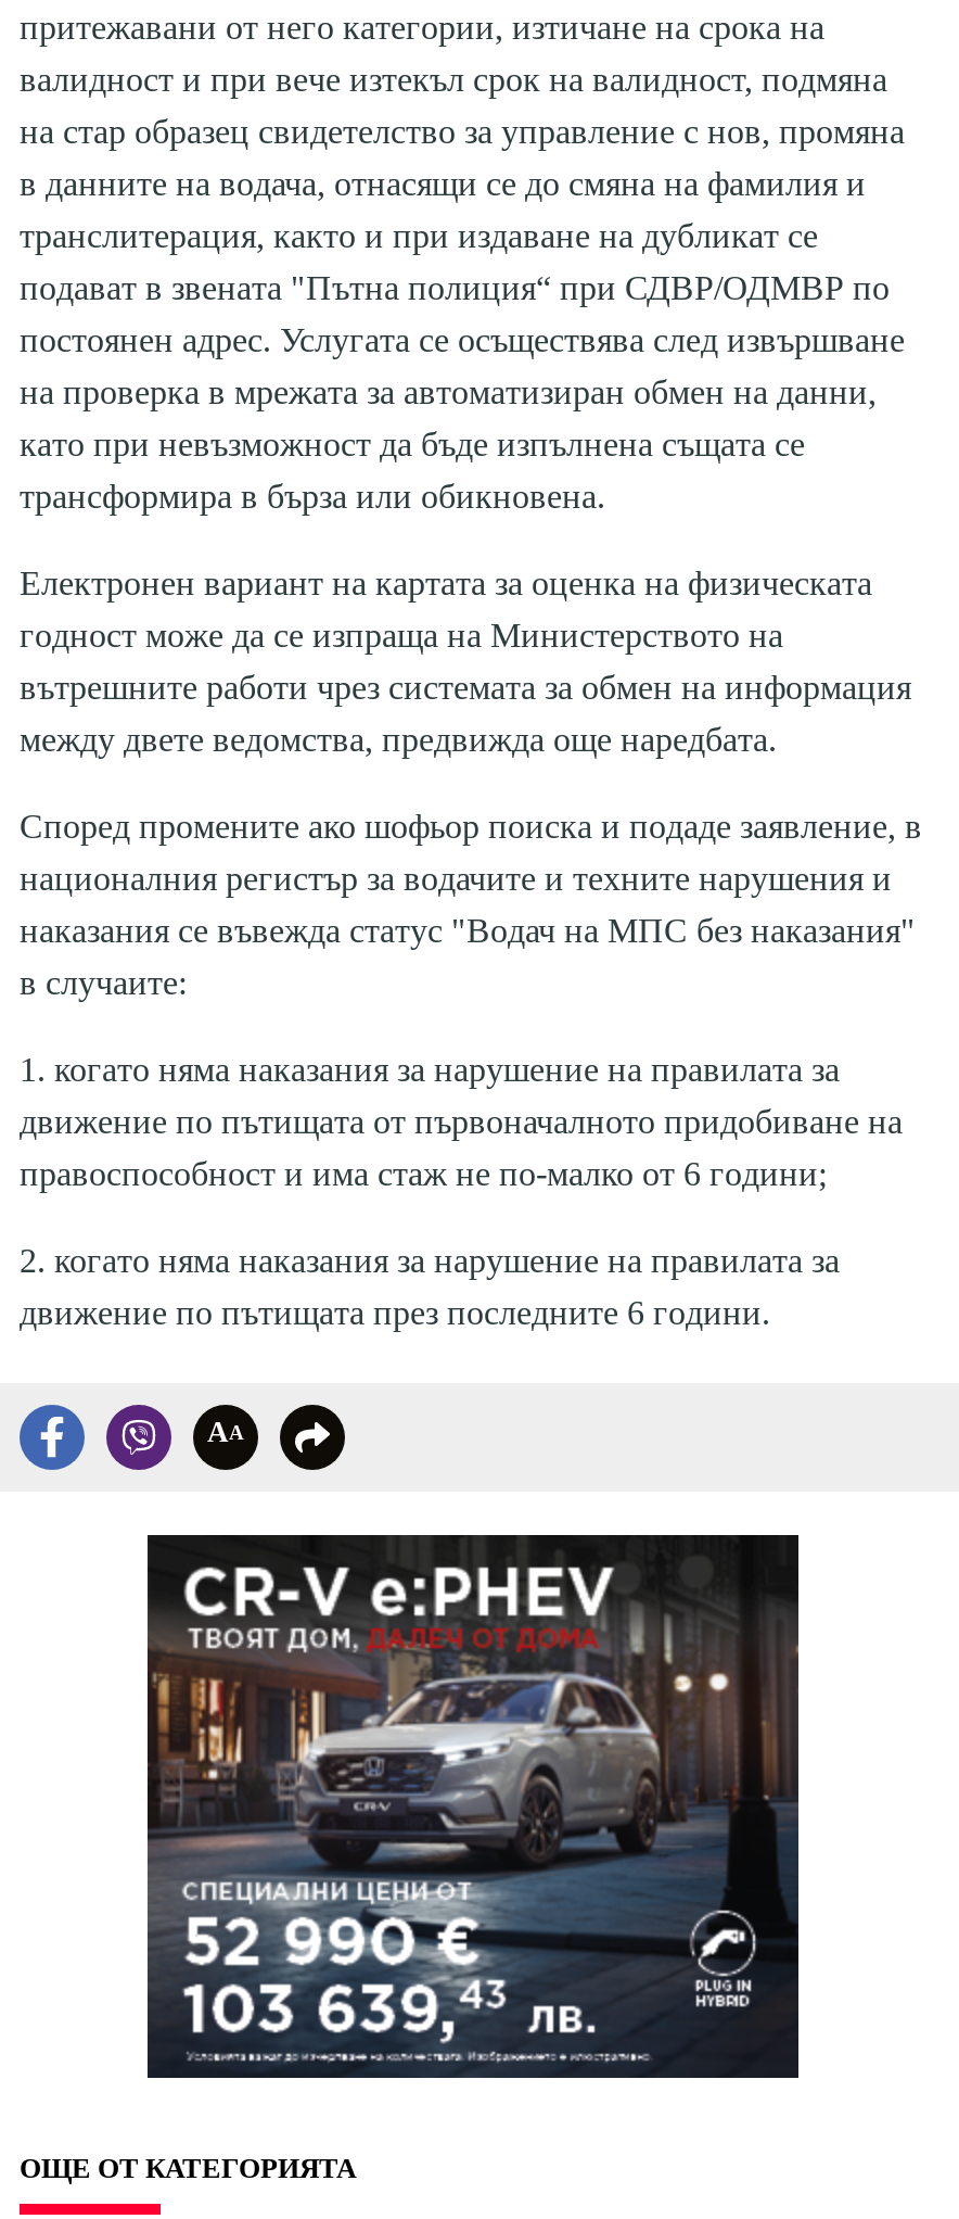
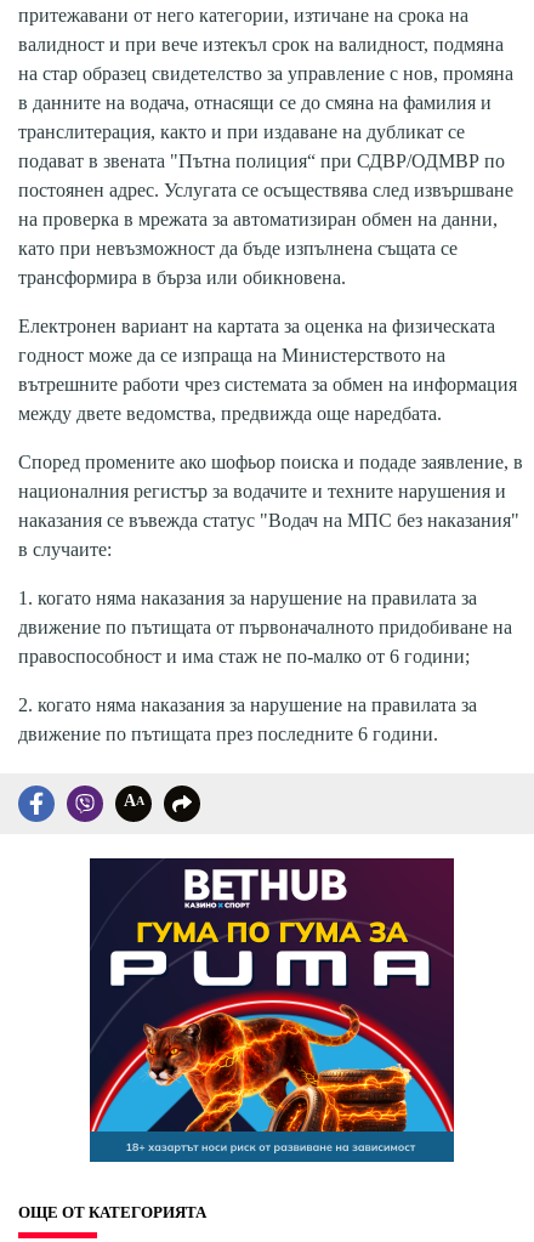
- [image]
+ [image]
